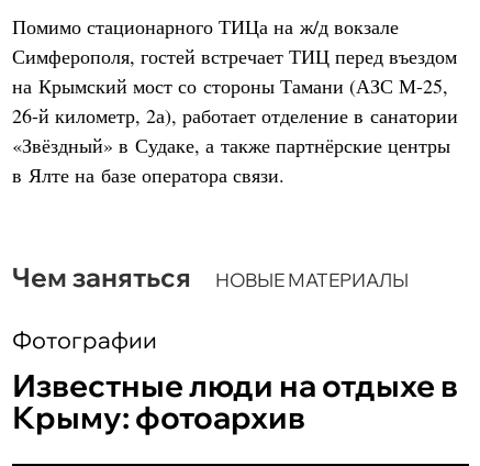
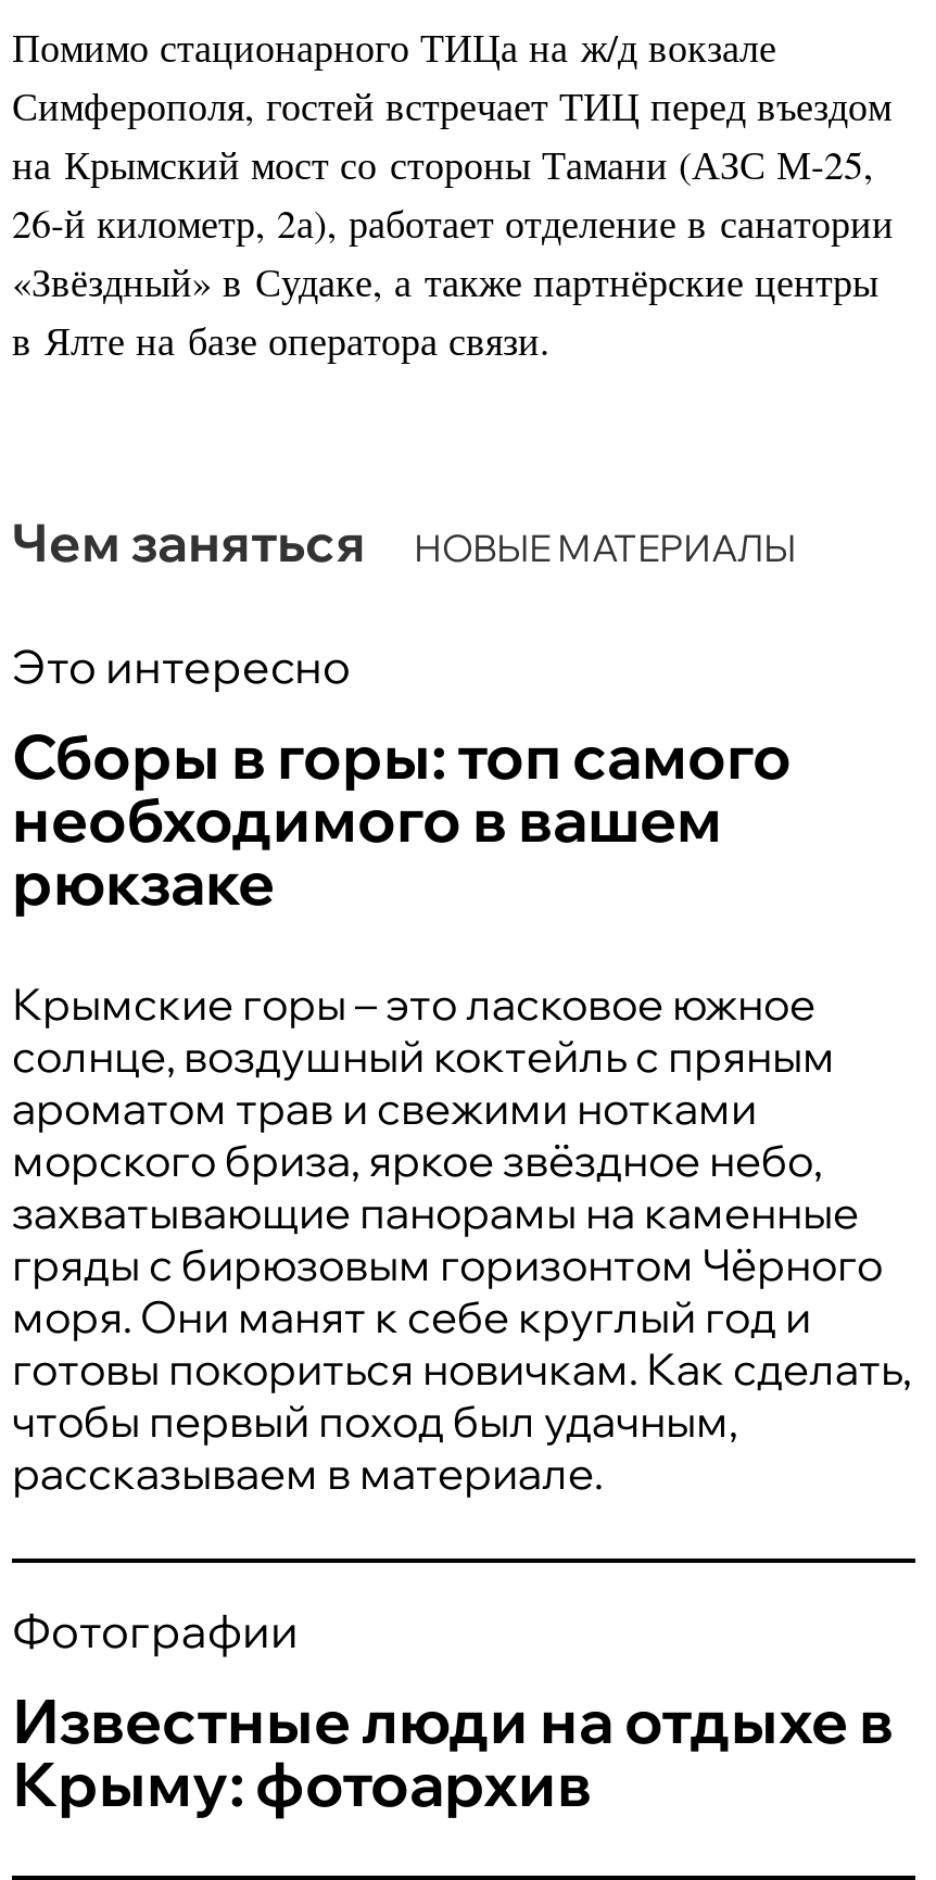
+ Это интересно
+ Сборы в горы: топ самого
+ необходимого в вашем
+ рюкзаке
+ Крымские горы – это ласковое южное
+ солнце, воздушный коктейль с пряным
+ ароматом трав и свежими нотками
+ морского бриза, яркое звёздное небо,
+ захватывающие панорамы на каменные
+ гряды с бирюзовым горизонтом Чёрного
+ моря. Они манят к себе круглый год и
+ готовы покориться новичкам. Как сделать,
+ чтобы первый поход был удачным,
+ рассказываем в материале.
